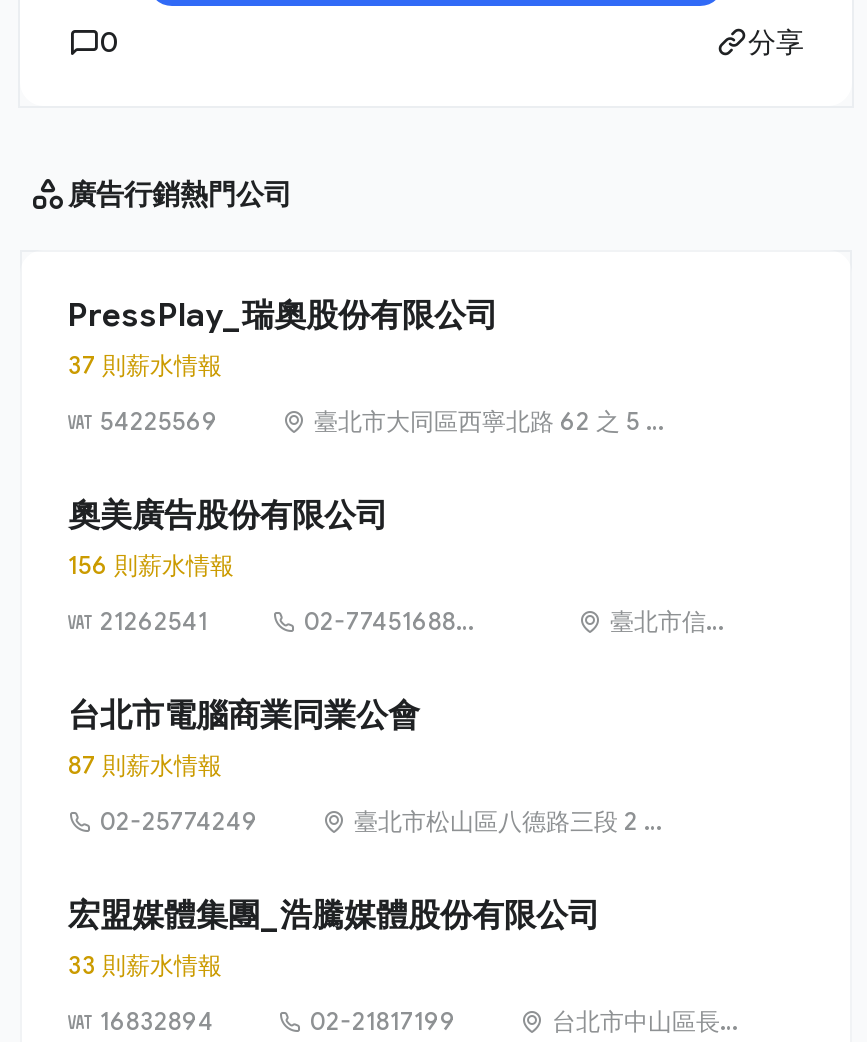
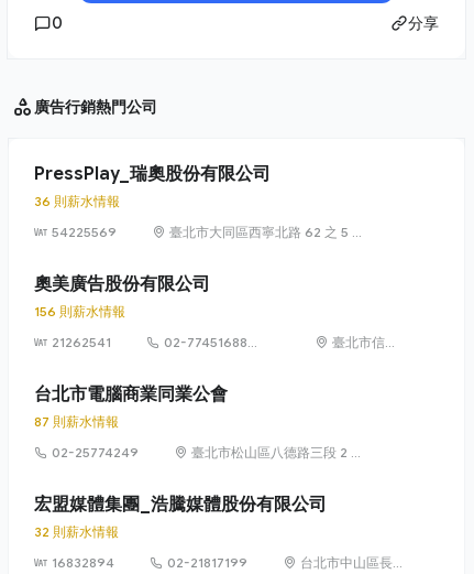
- 37 則薪水情報
+ 36 則薪水情報

- 33 則薪水情報
+ 32 則薪水情報
